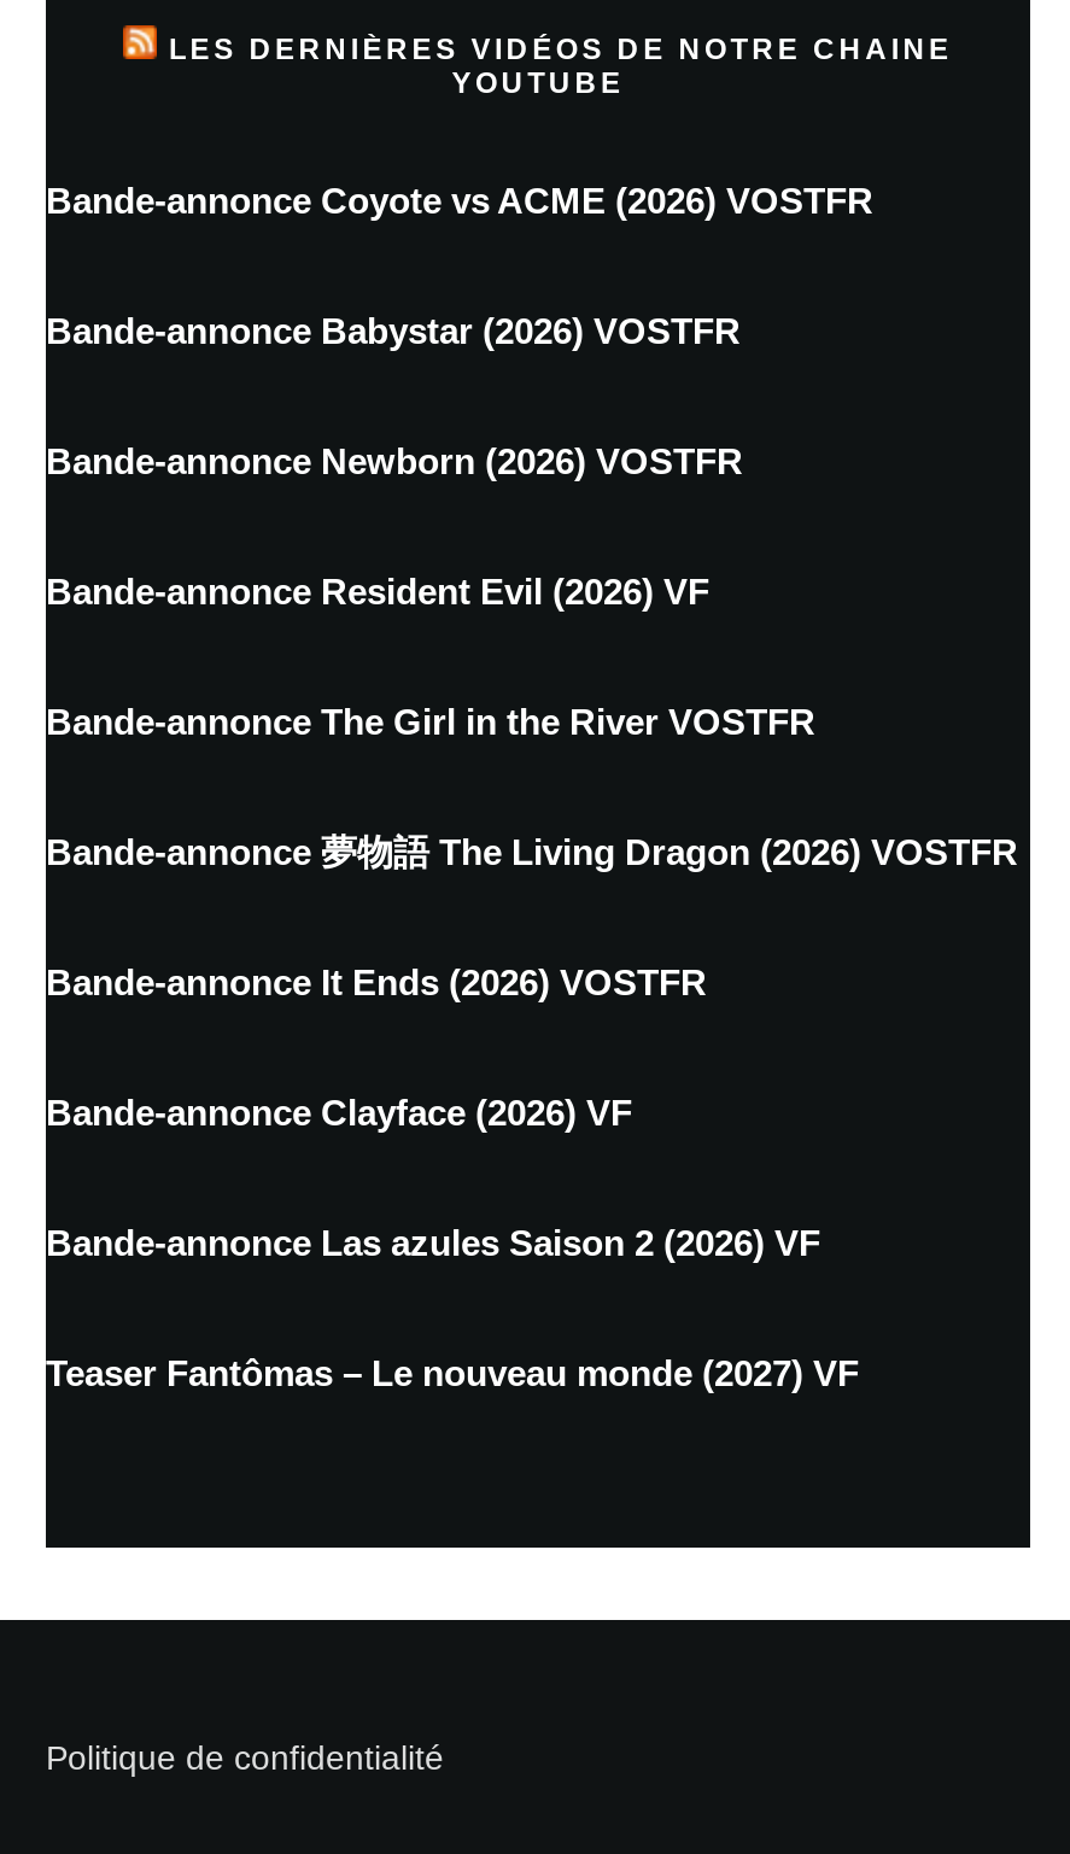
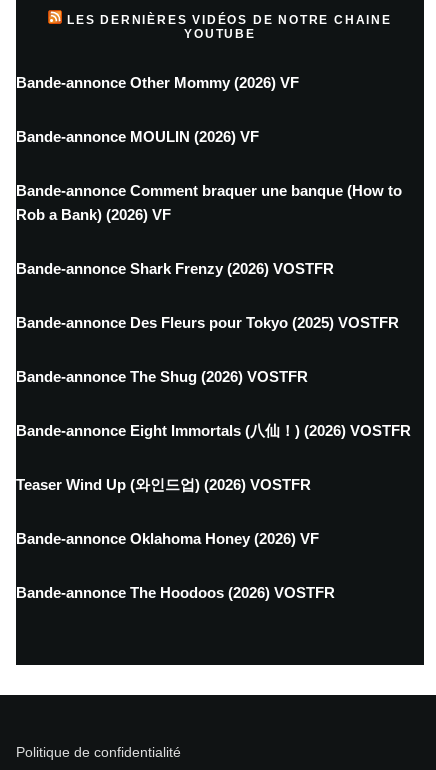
- Bande-annonce Coyote vs ACME (2026) VOSTFR
+ Bande-annonce Other Mommy (2026) VF

- Bande-annonce Babystar (2026) VOSTFR
+ Bande-annonce MOULIN (2026) VF

- Bande-annonce Newborn (2026) VOSTFR
+ Bande-annonce Comment braquer une banque (How to
+ Rob a Bank) (2026) VF

- Bande-annonce Resident Evil (2026) VF
+ Bande-annonce Shark Frenzy (2026) VOSTFR

- Bande-annonce The Girl in the River VOSTFR
+ Bande-annonce Des Fleurs pour Tokyo (2025) VOSTFR

- Bande-annonce 夢物語 The Living Dragon (2026) VOSTFR
+ Bande-annonce The Shug (2026) VOSTFR

- Bande-annonce It Ends (2026) VOSTFR
+ Bande-annonce Eight Immortals (八仙！) (2026) VOSTFR

- Bande-annonce Clayface (2026) VF
+ Teaser Wind Up (와인드업) (2026) VOSTFR

- Bande-annonce Las azules Saison 2 (2026) VF
+ Bande-annonce Oklahoma Honey (2026) VF

- Teaser Fantômas – Le nouveau monde (2027) VF
+ Bande-annonce The Hoodoos (2026) VOSTFR
